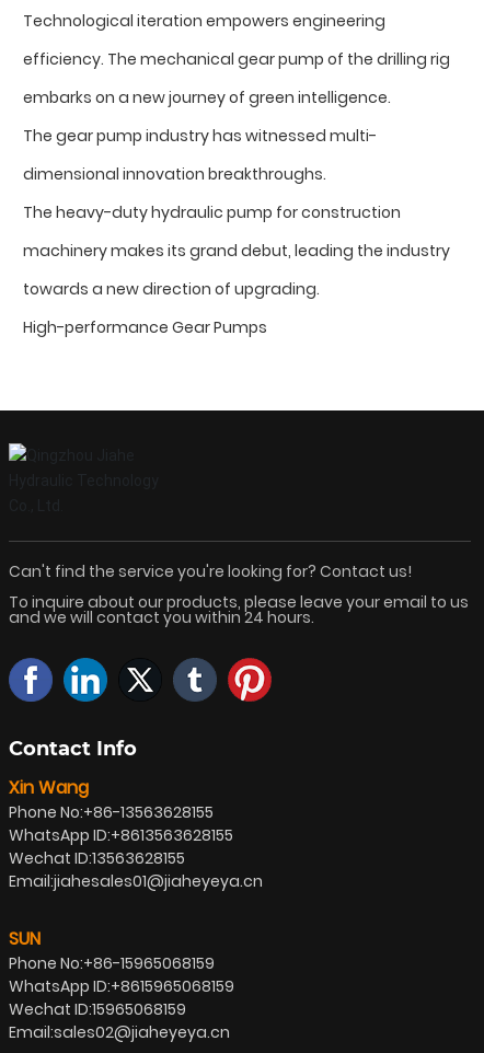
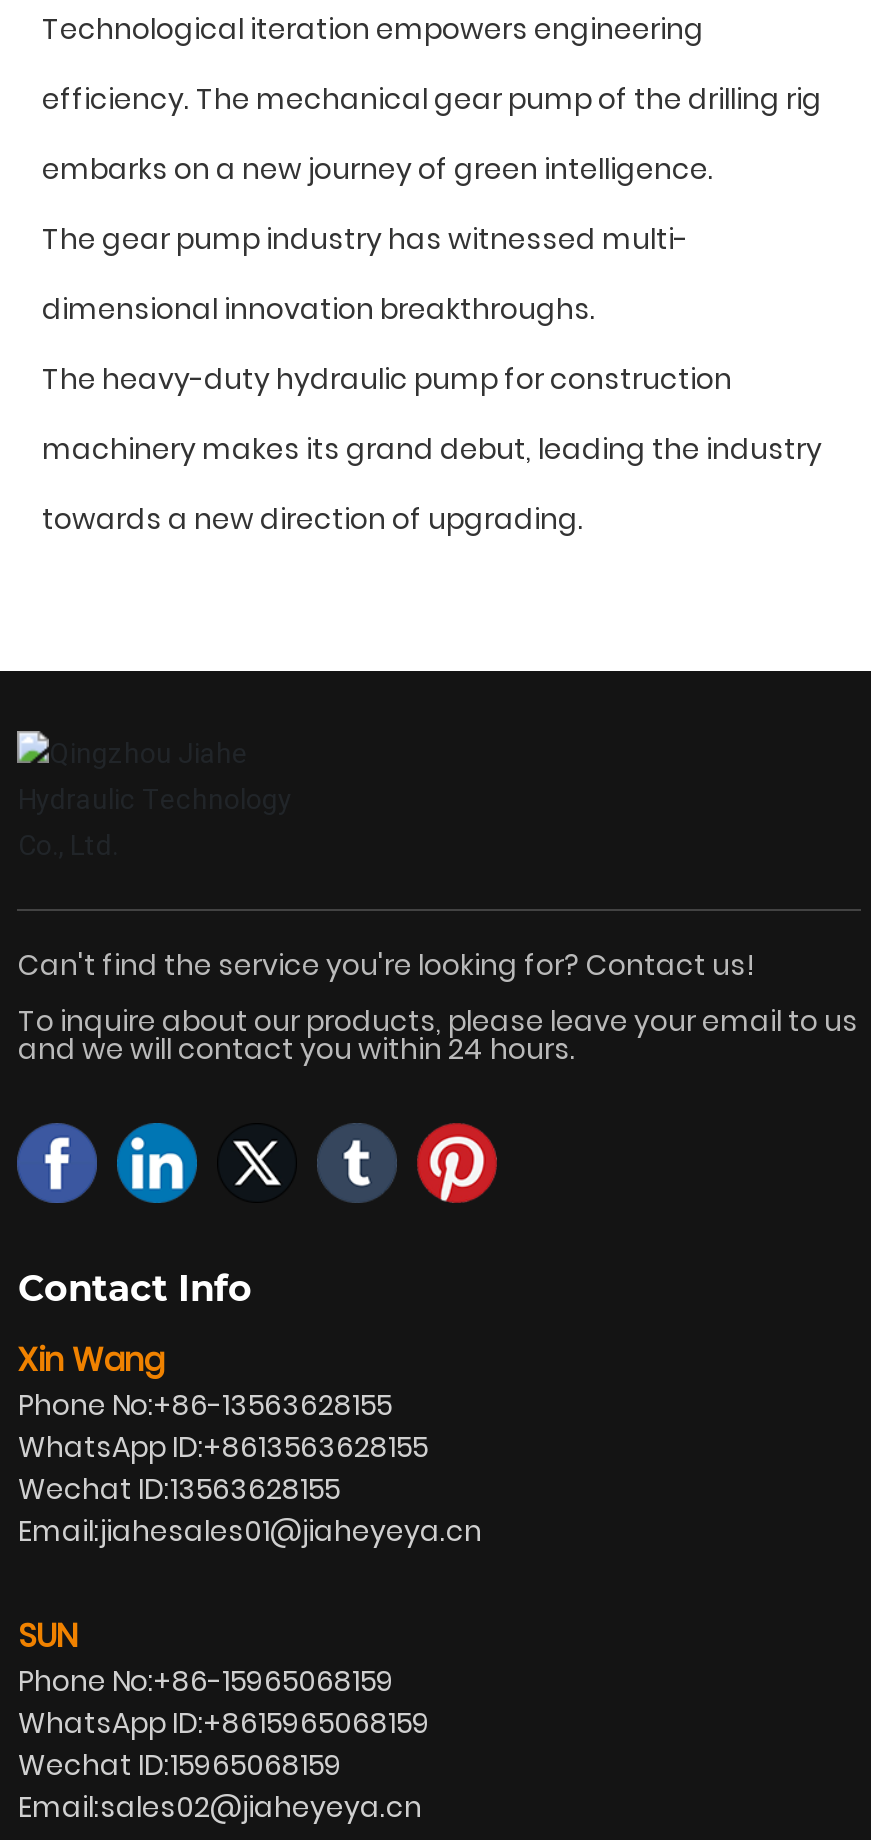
- High-performance Gear Pumps
